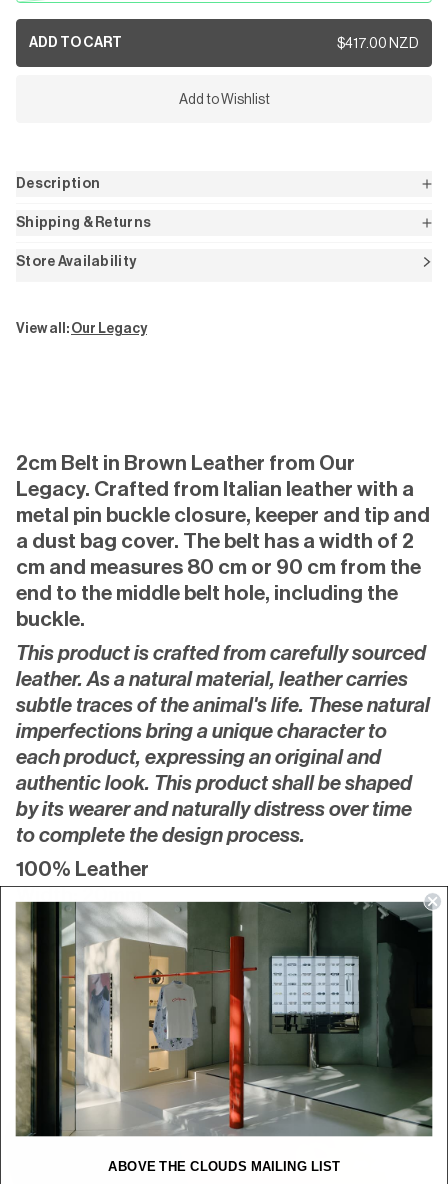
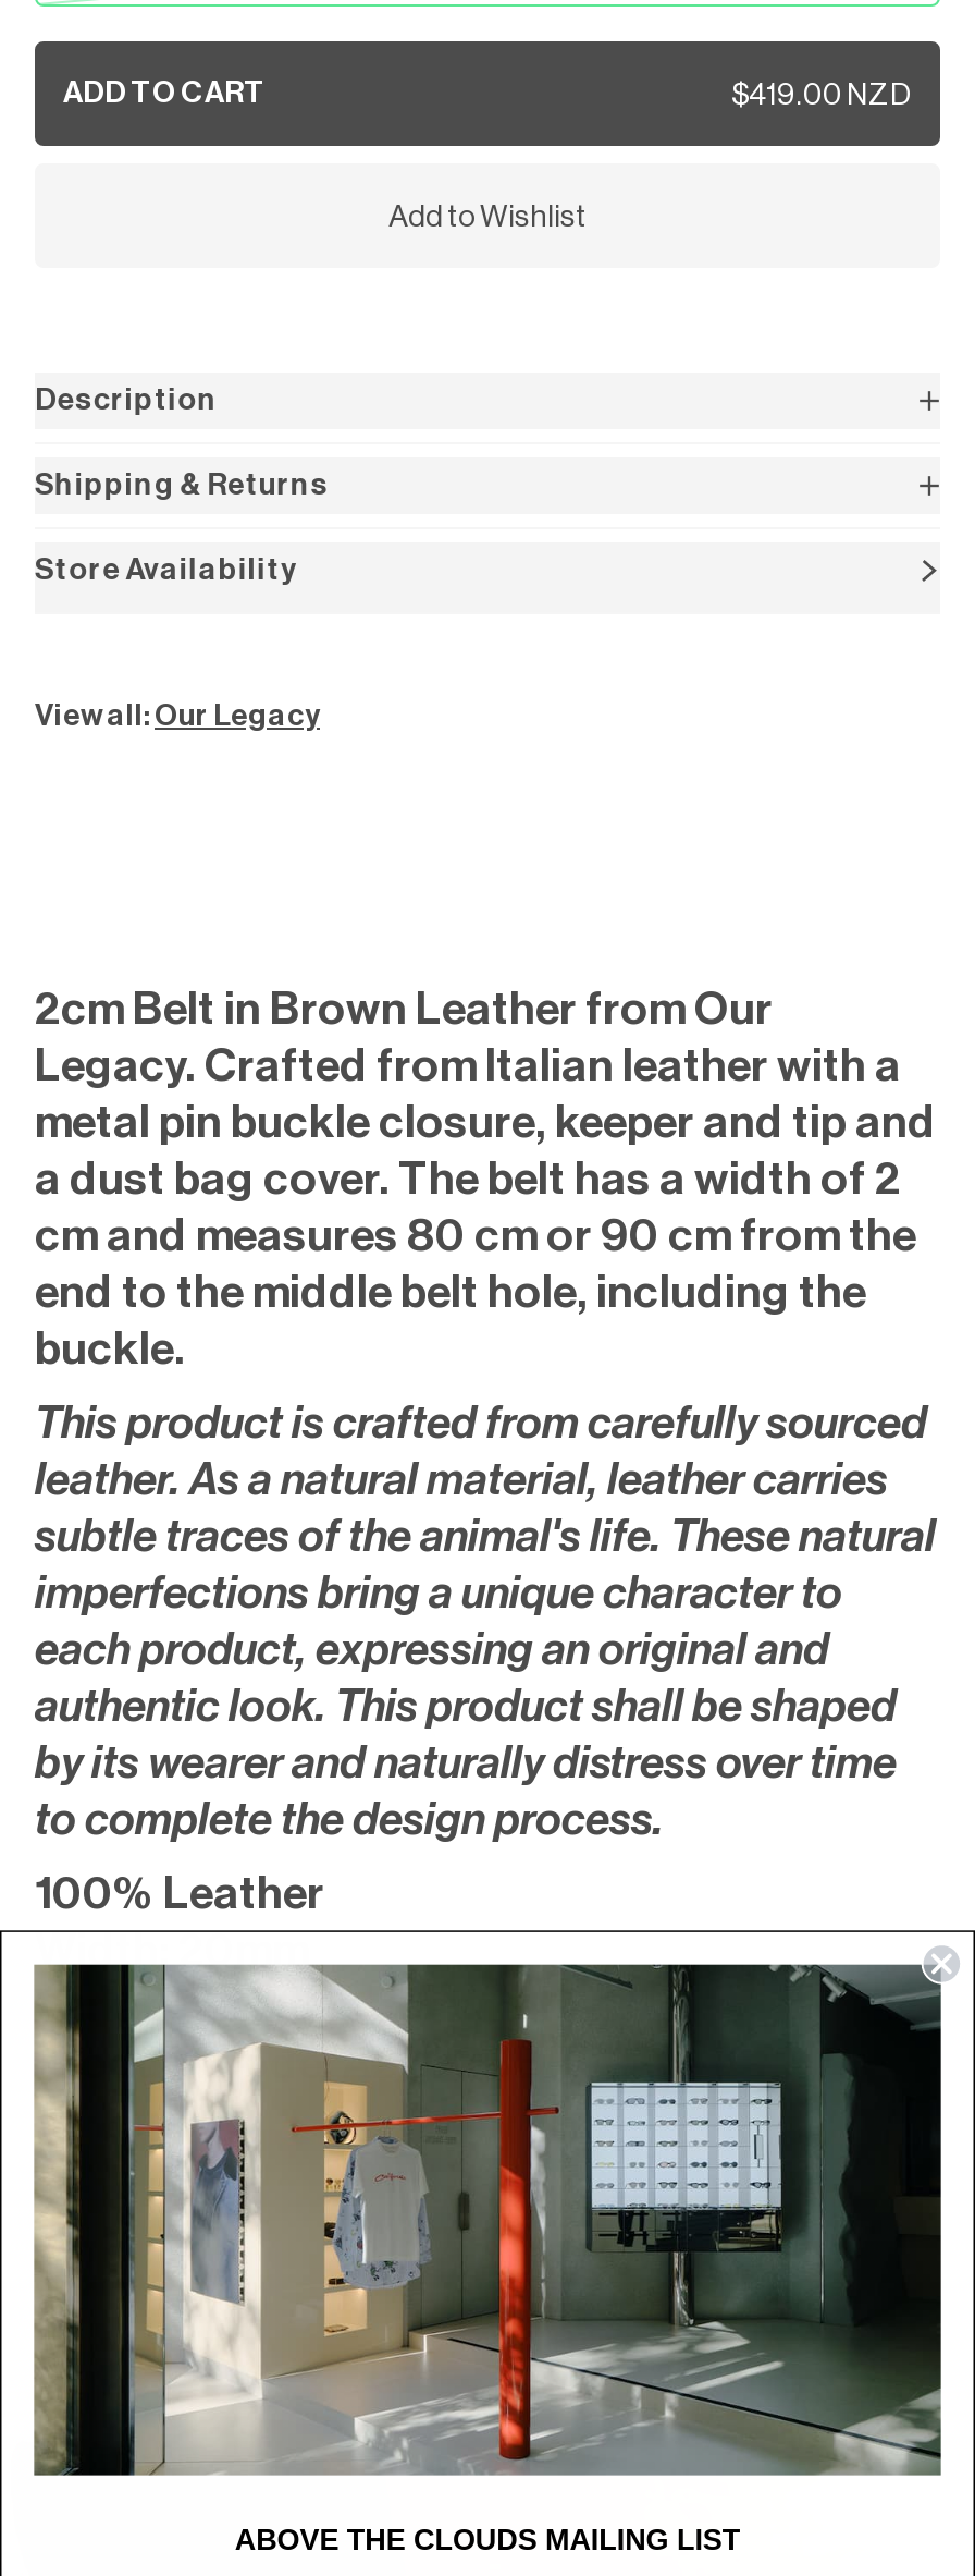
- $417.00 NZD
+ $419.00 NZD
